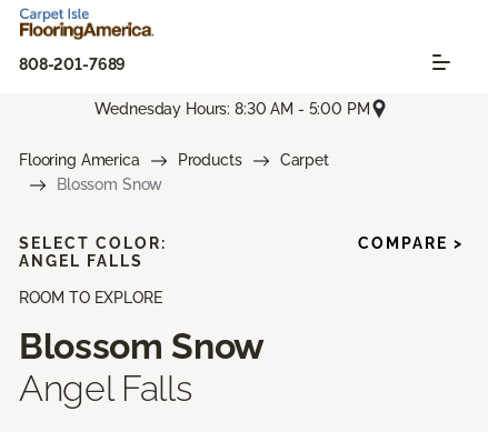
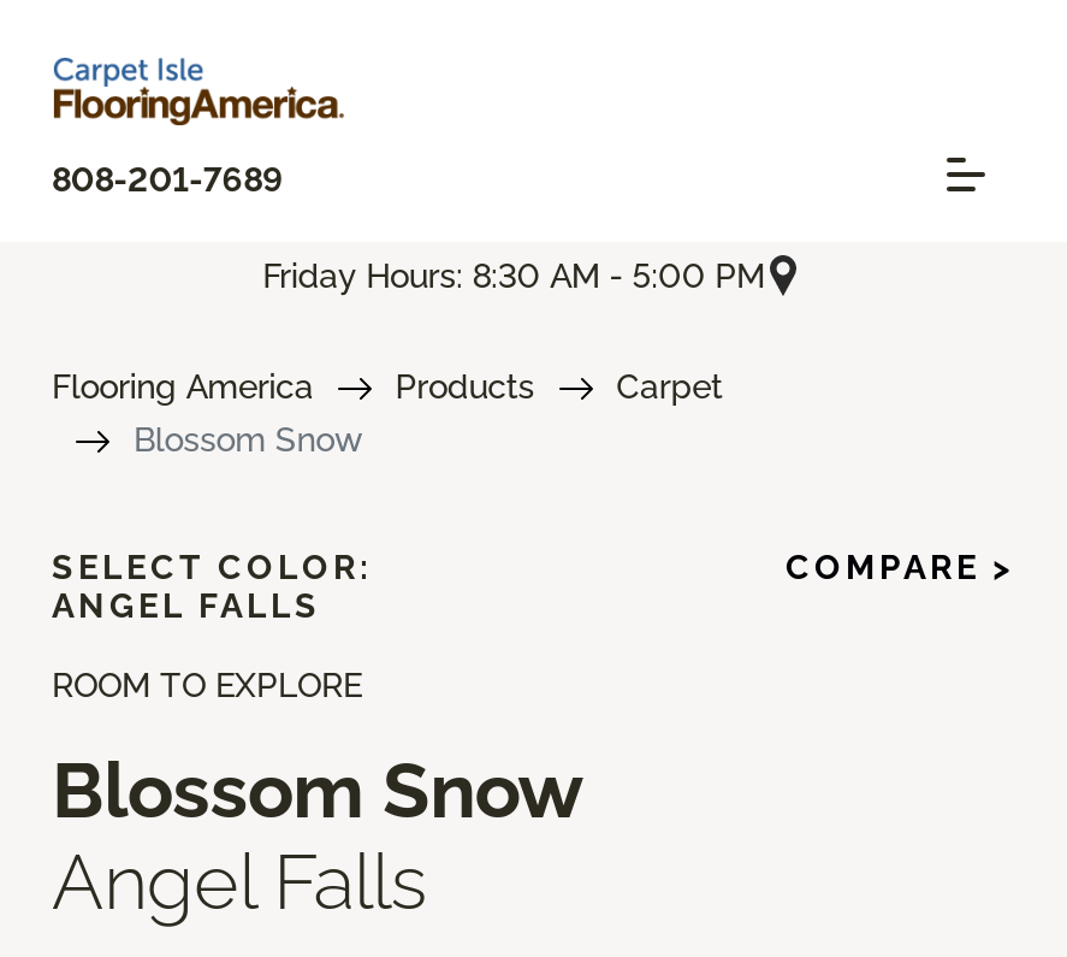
- Wednesday Hours: 8:30 AM - 5:00 PM
+ Friday Hours: 8:30 AM - 5:00 PM
